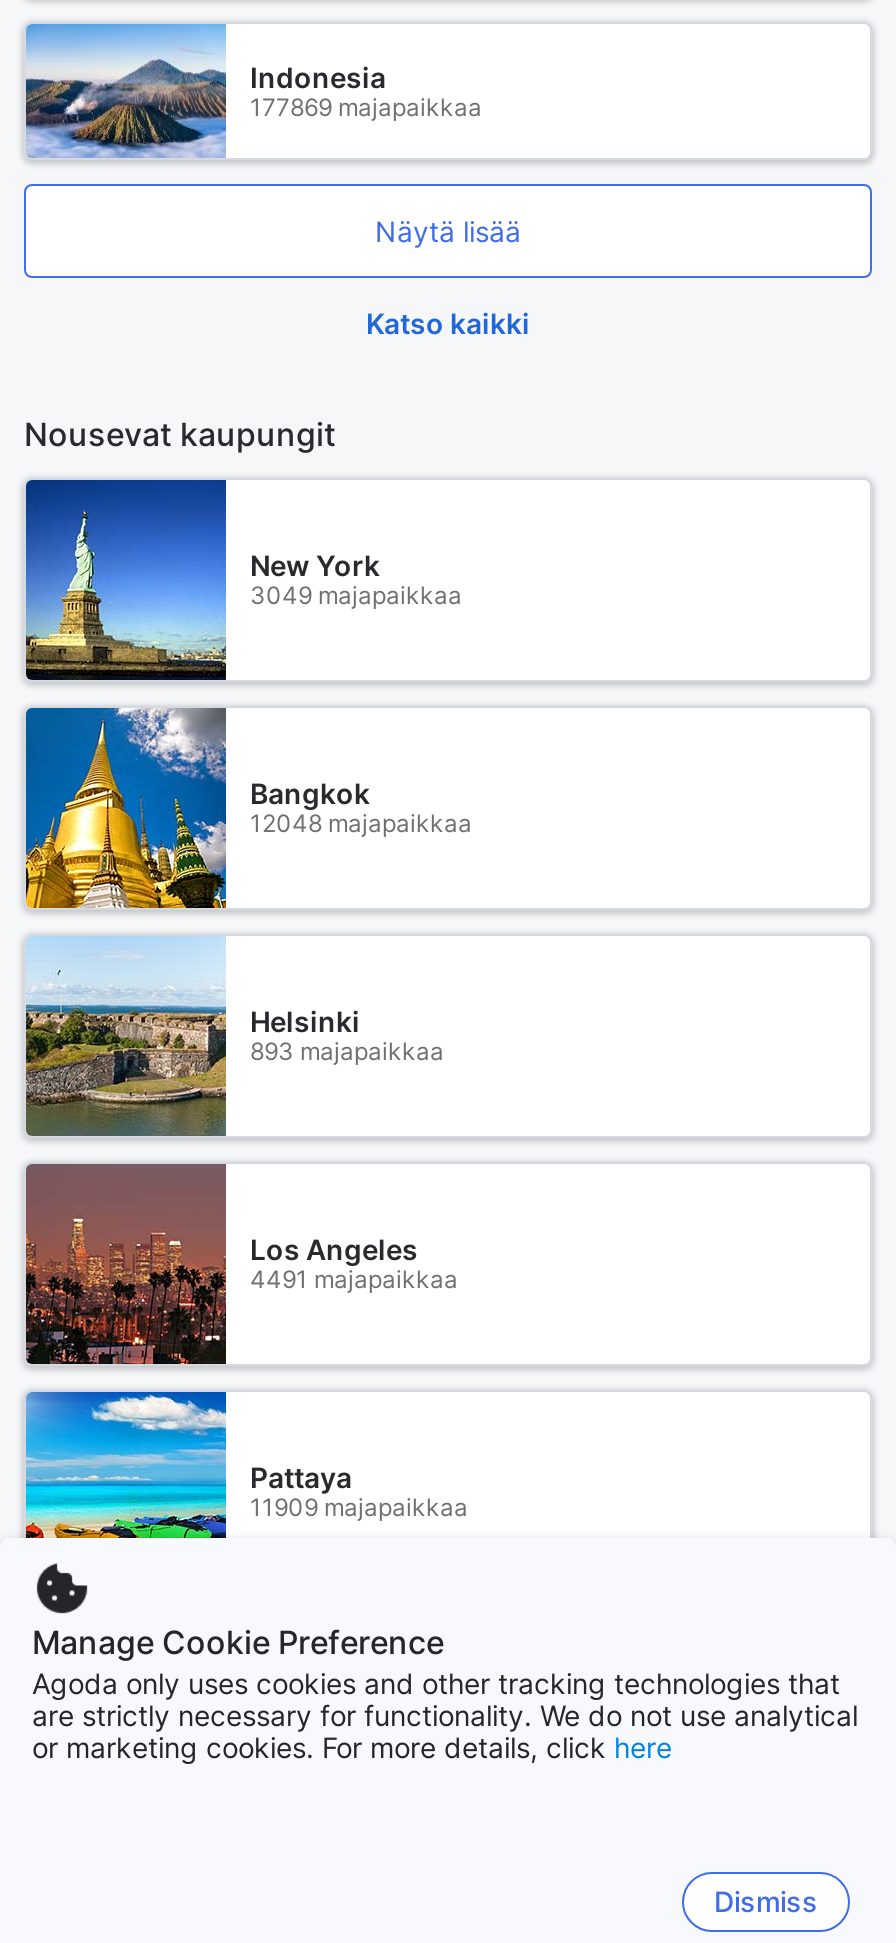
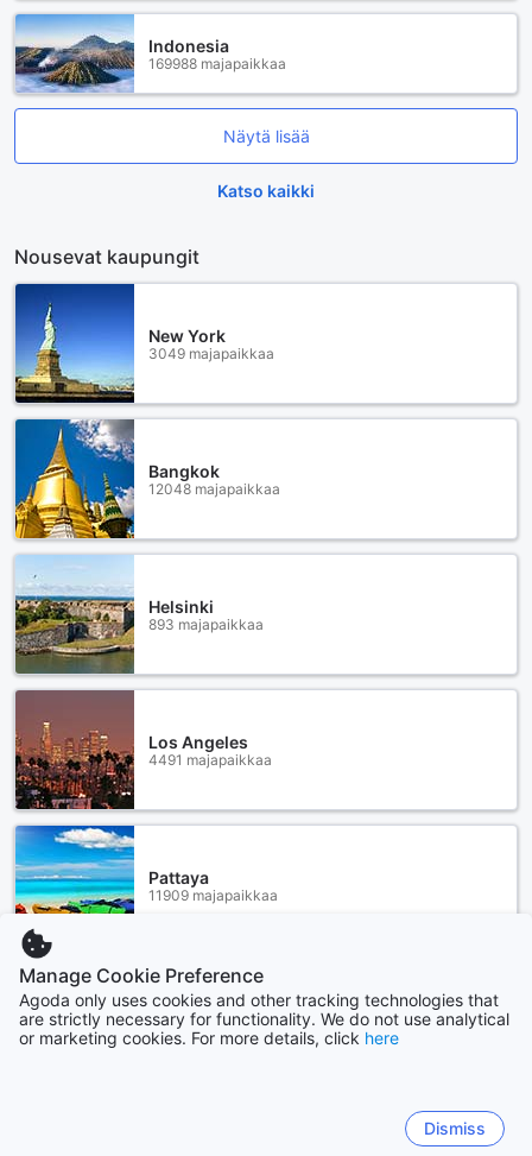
- 177869 majapaikkaa
+ 169988 majapaikkaa
